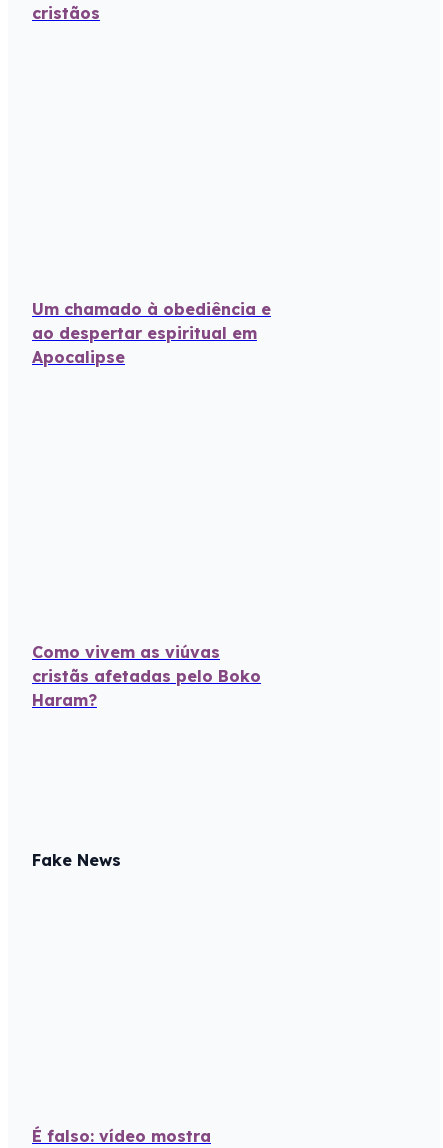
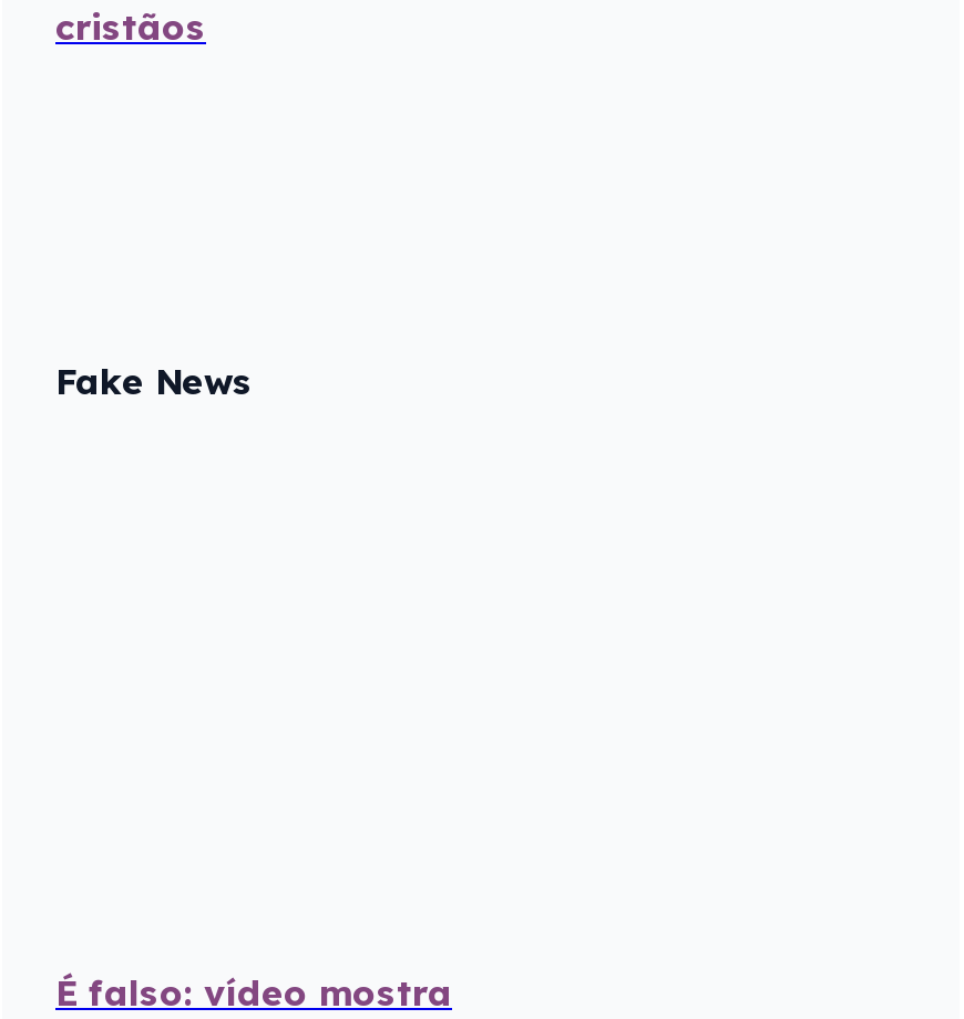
- Um chamado à obediência e
- ao despertar espiritual em
- Apocalipse

- Como vivem as viúvas
- cristãs afetadas pelo Boko
- Haram?
